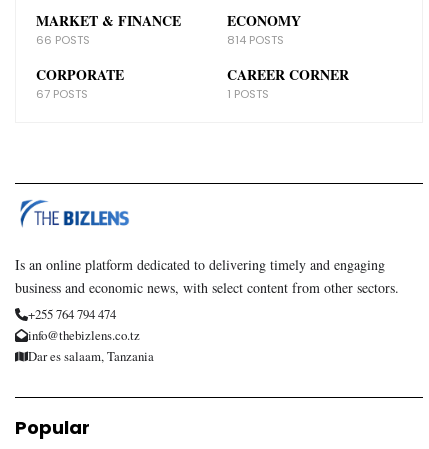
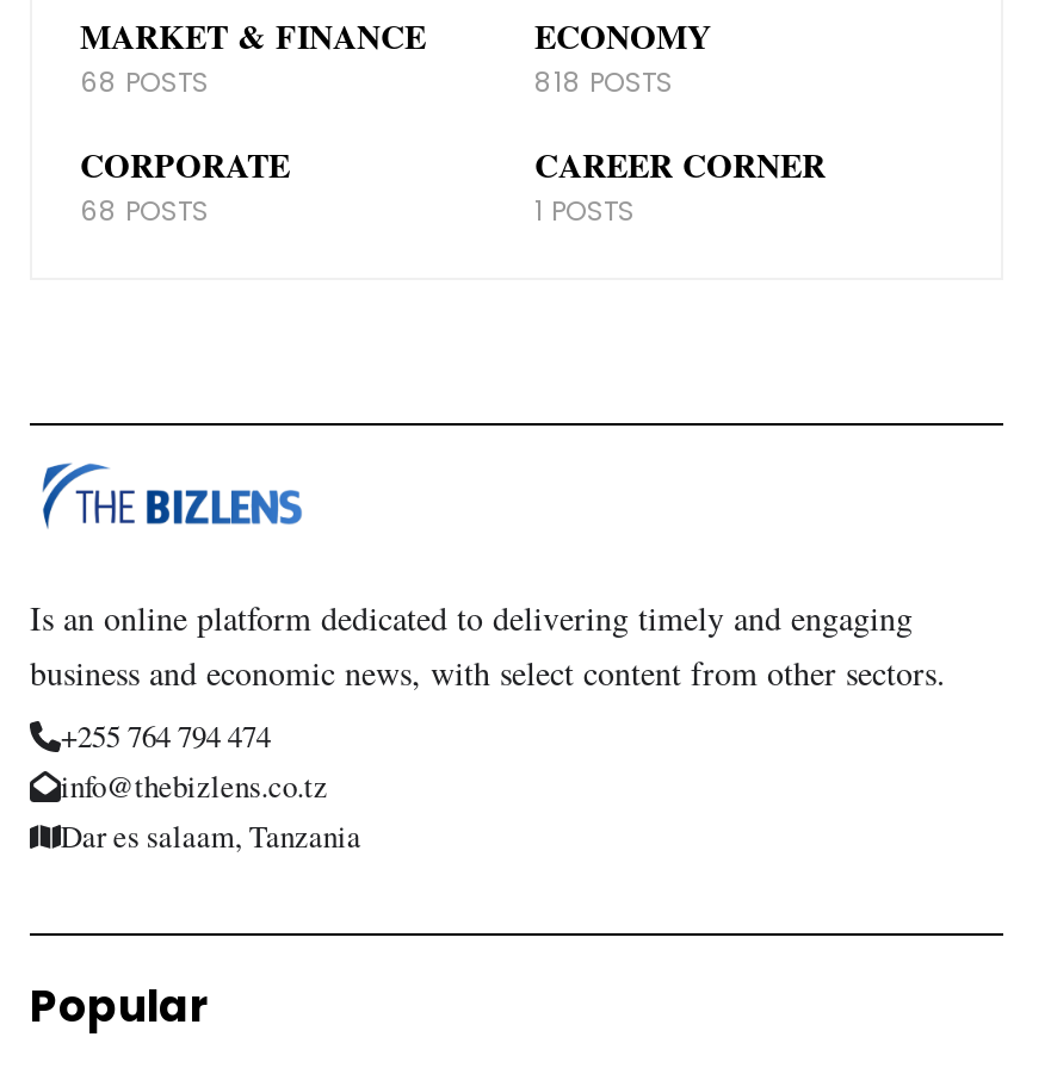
- 66 POSTS
+ 68 POSTS

- 814 POSTS
+ 818 POSTS

- 67 POSTS
+ 68 POSTS
